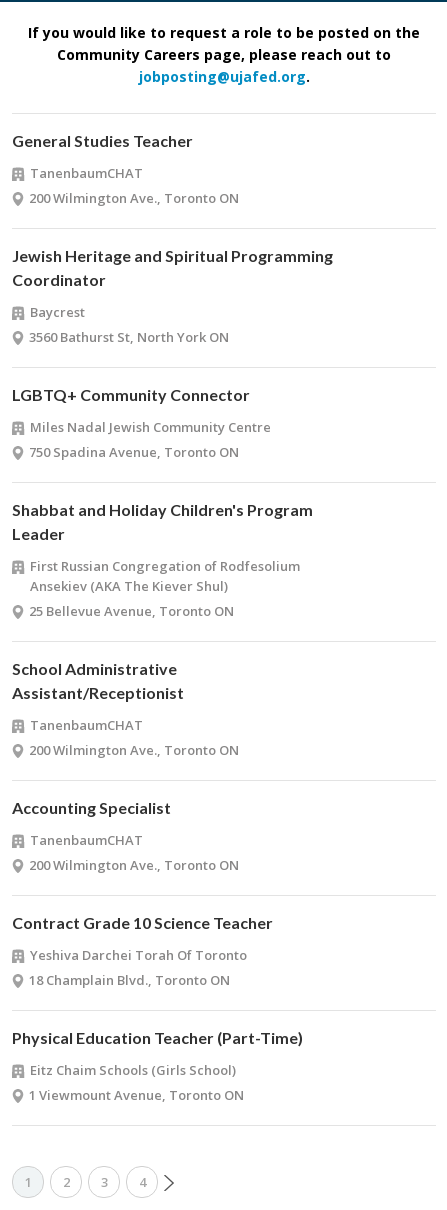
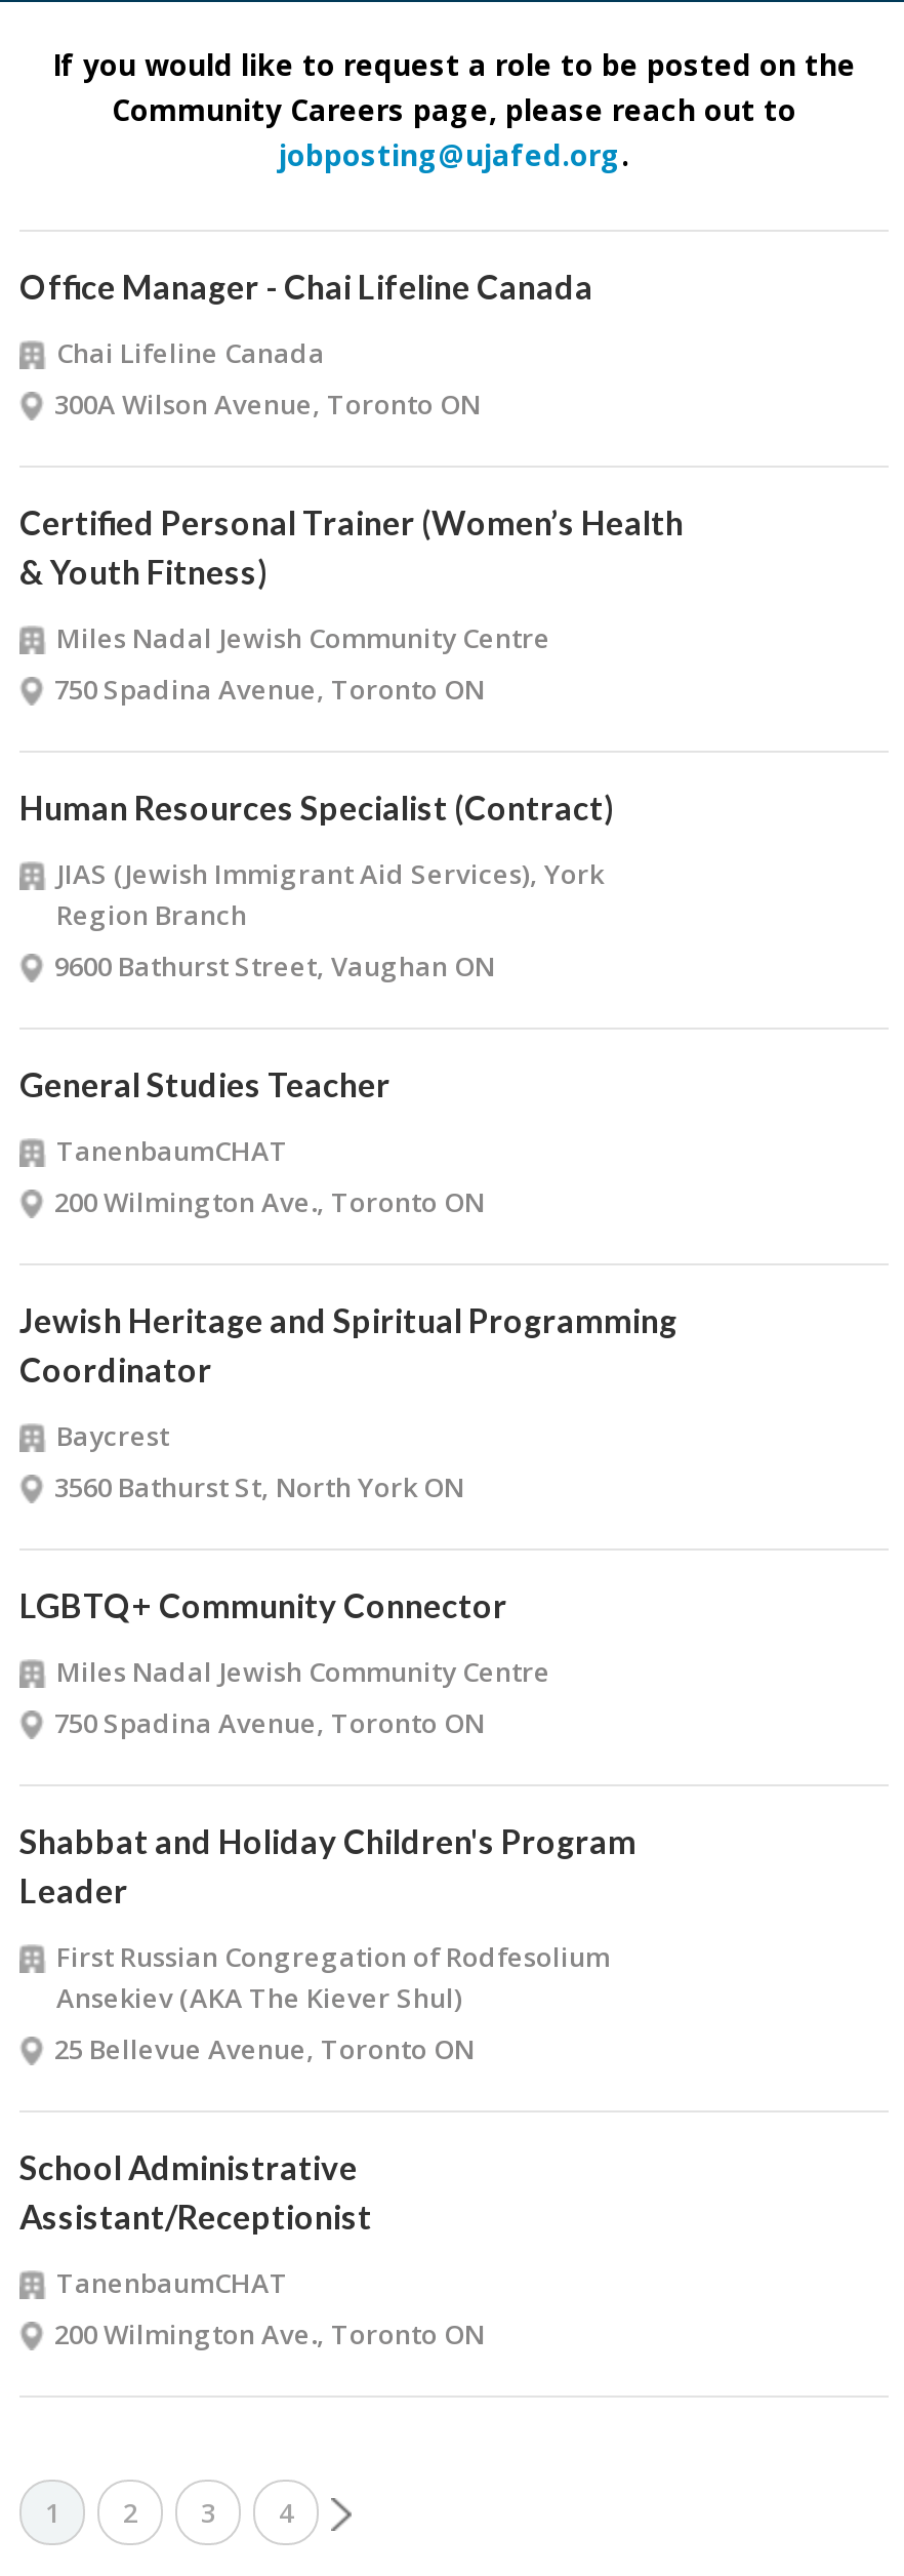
+ Office Manager - Chai Lifeline Canada
+ Chai Lifeline Canada
+ 300A Wilson Avenue, Toronto ON
+ Certified Personal Trainer (Women’s Health
+ & Youth Fitness)
+ Miles Nadal Jewish Community Centre
+ 750 Spadina Avenue, Toronto ON
+ Human Resources Specialist (Contract)
+ JIAS (Jewish Immigrant Aid Services), York
+ Region Branch
+ 9600 Bathurst Street, Vaughan ON

moved down: General Studies Teacher | TanenbaumCHAT | 200 Wilmington Ave., Toronto ON | ... | TanenbaumCHAT | 200 Wilmington Ave., Toronto ON

- Accounting Specialist
- TanenbaumCHAT
- 200 Wilmington Ave., Toronto ON
- Contract Grade 10 Science Teacher
- Yeshiva Darchei Torah Of Toronto
- 18 Champlain Blvd., Toronto ON
- Physical Education Teacher (Part-Time)
- Eitz Chaim Schools (Girls School)
- 1 Viewmount Avenue, Toronto ON
